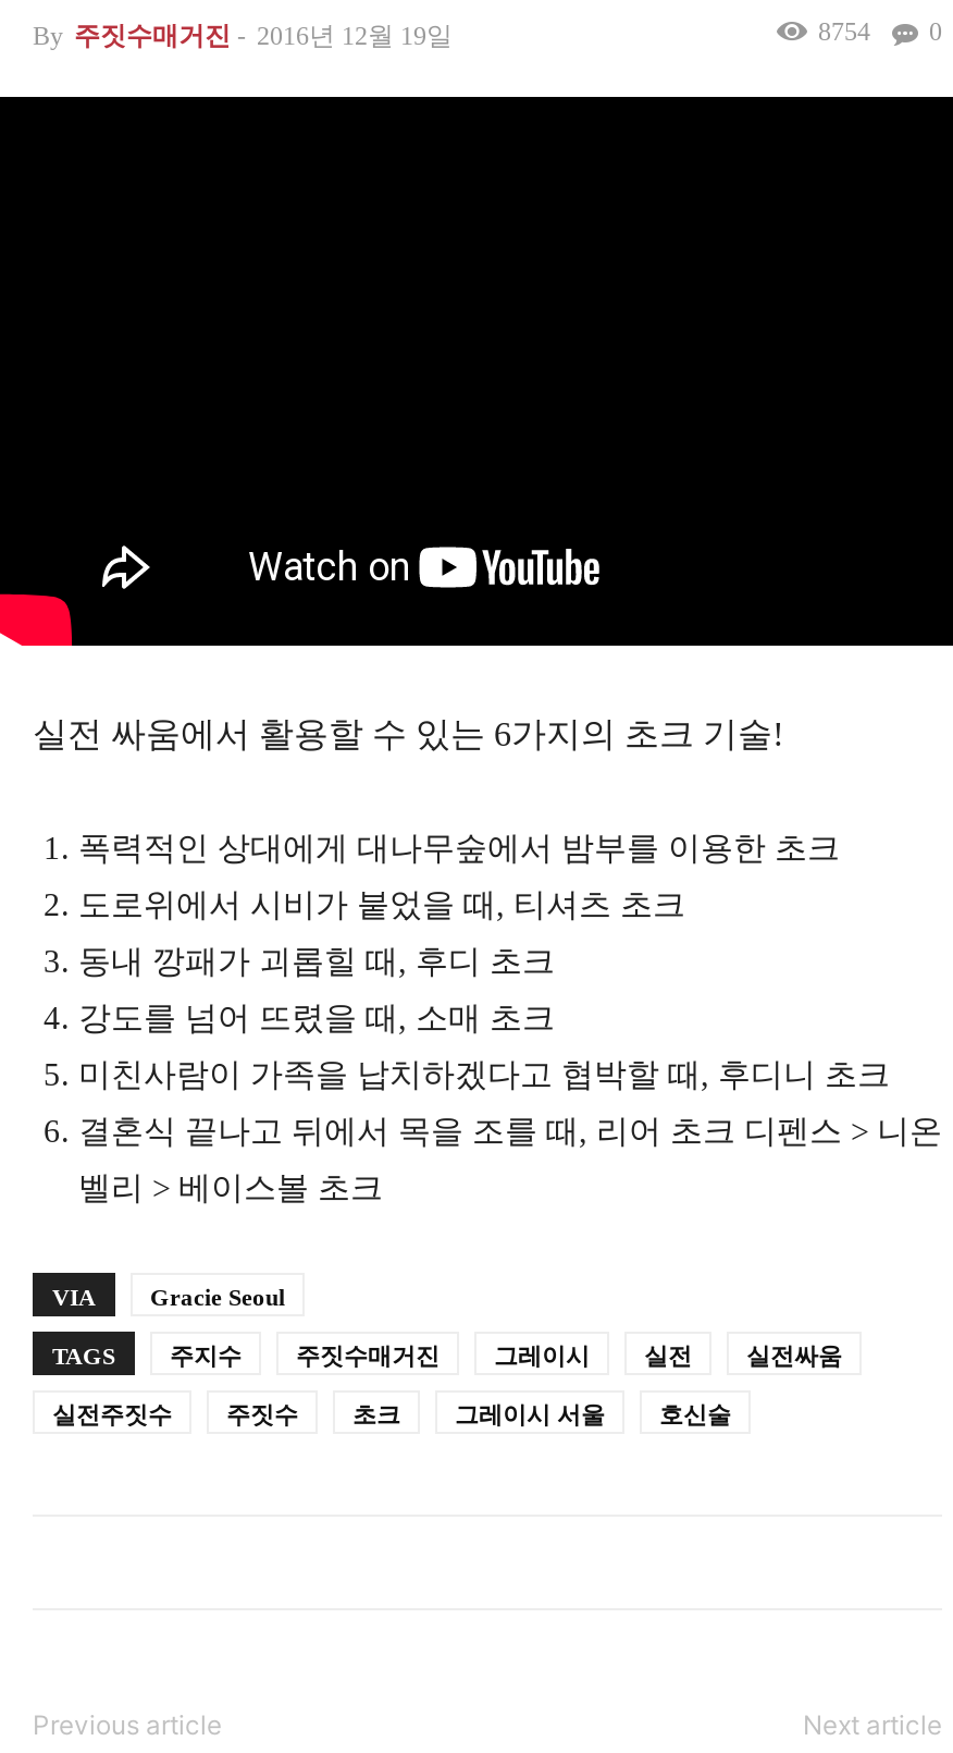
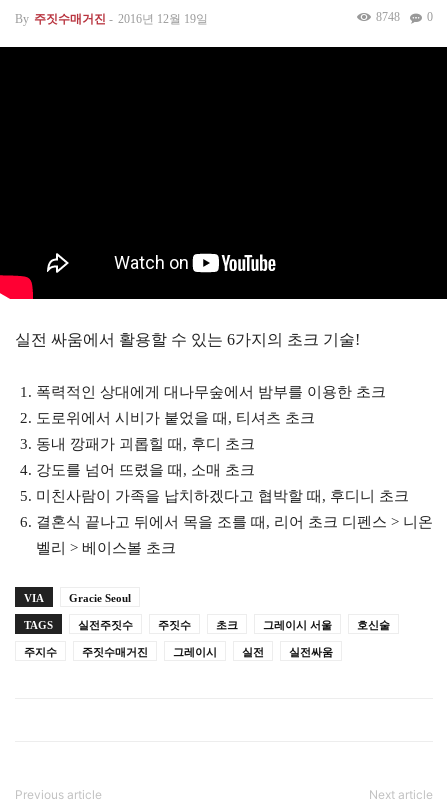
- 8754 0
+ 8748 0

moved down: 주지수 | 주짓수매거진 | 그레이시 | 실전 | 실전싸움

moved up: 실전주짓수 | 주짓수 | 초크 | 그레이시 서울 | 호신술
